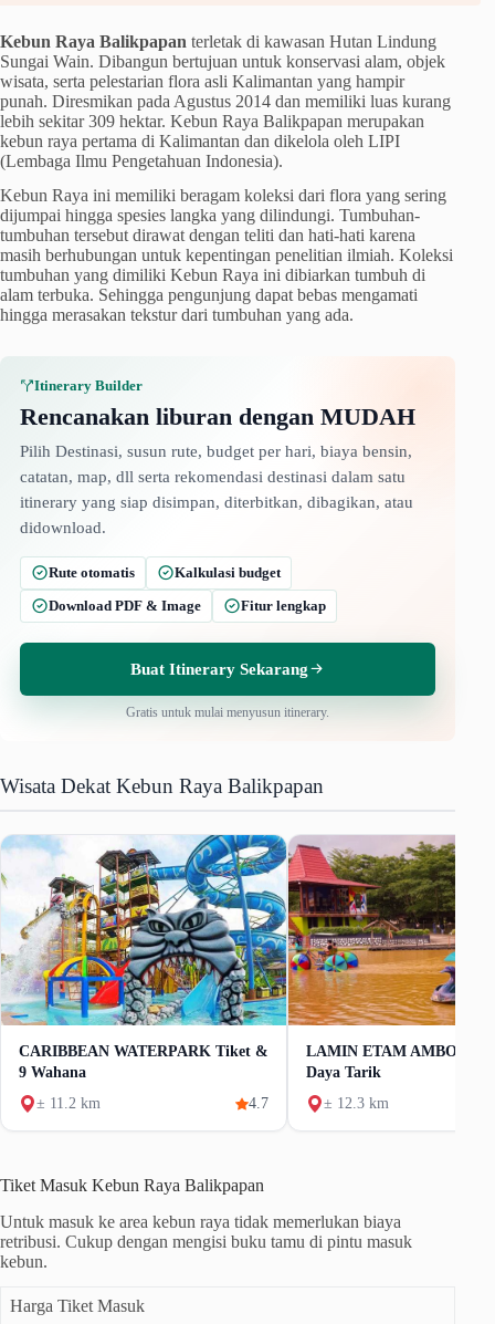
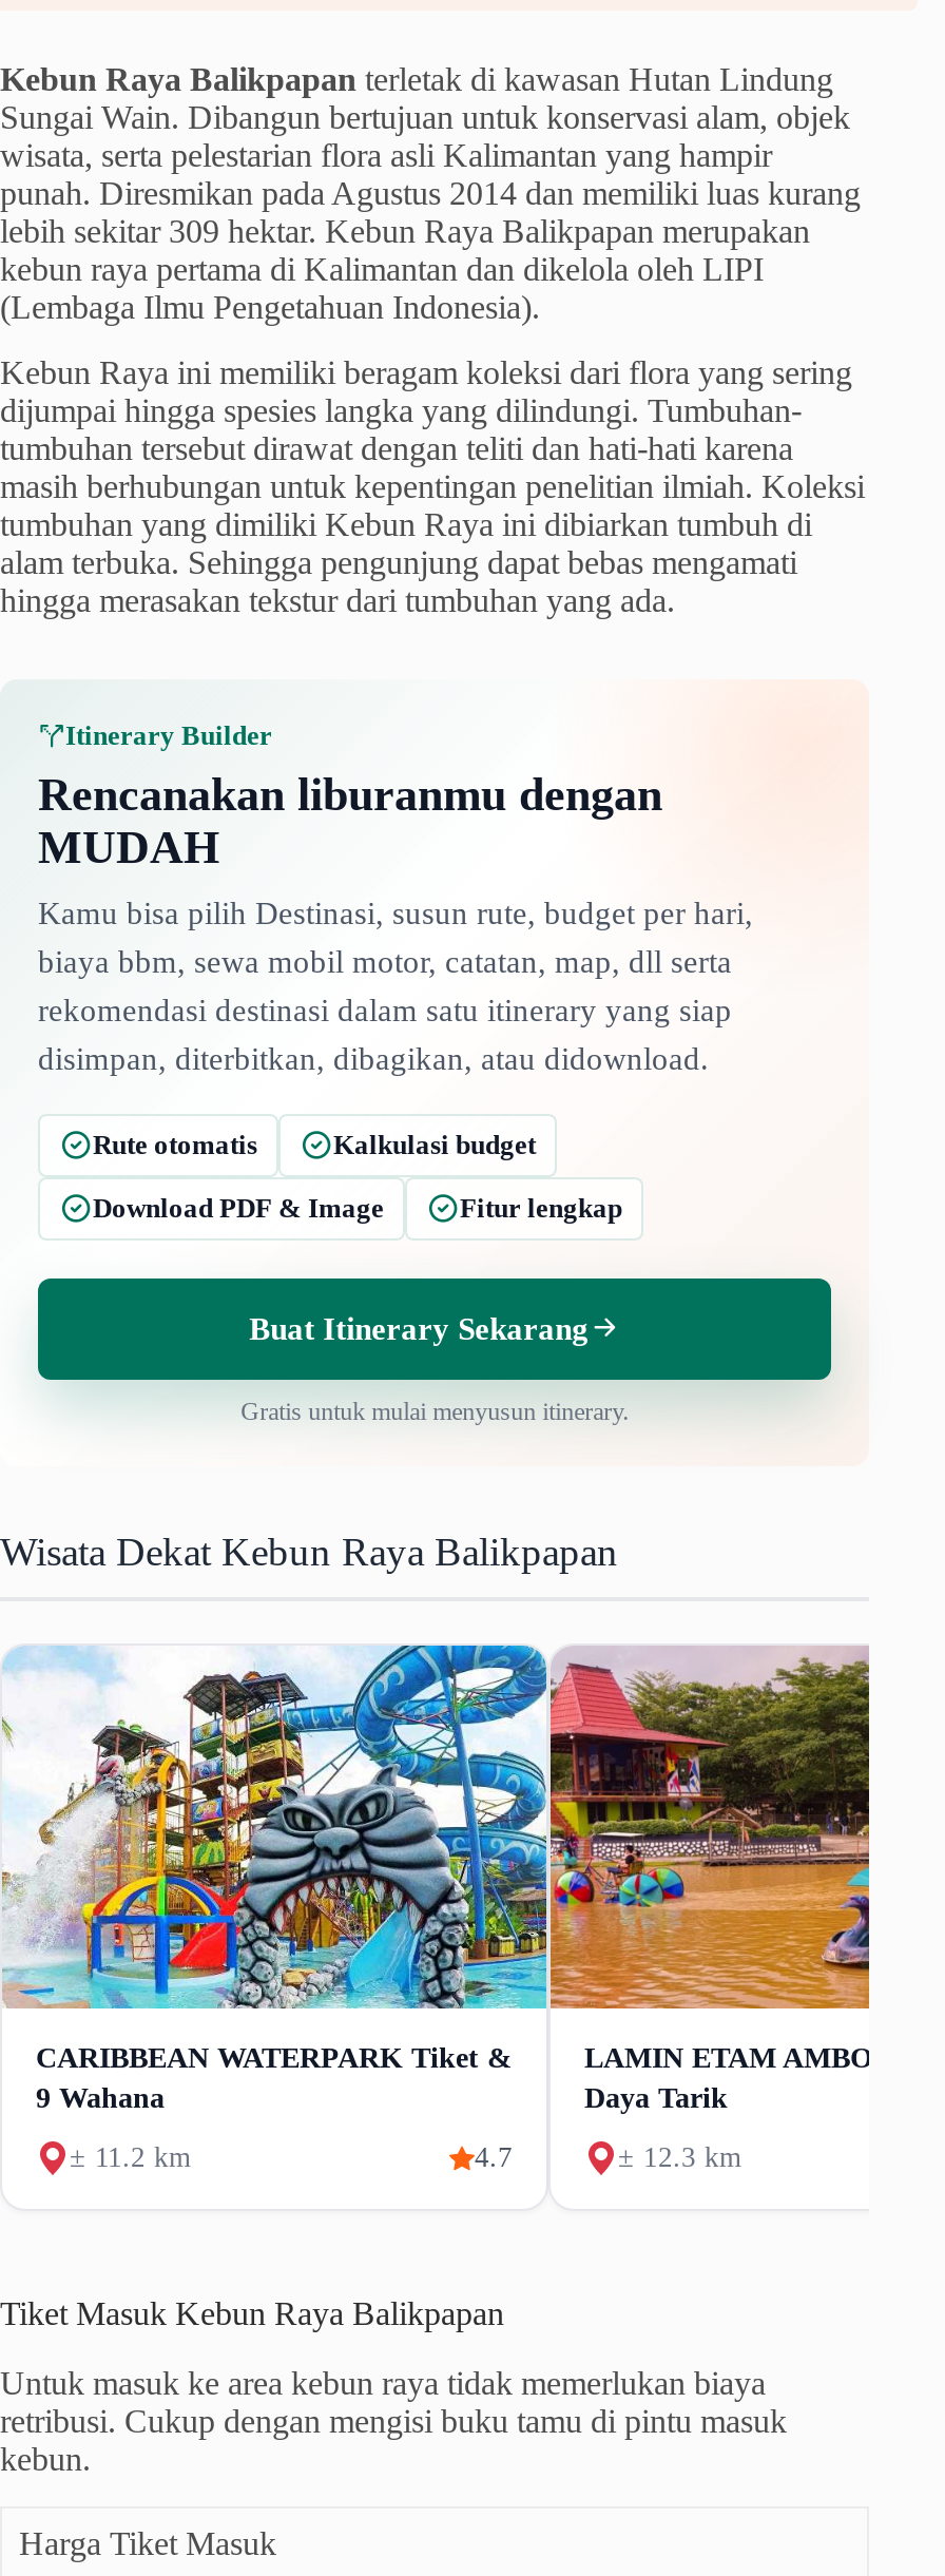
- Rencanakan liburan dengan MUDAH
- Pilih Destinasi, susun rute, budget per hari, biaya bensin,
- catatan, map, dll serta rekomendasi destinasi dalam satu
- itinerary yang siap disimpan, diterbitkan, dibagikan, atau
- didownload.
+ Rencanakan liburanmu dengan
+ MUDAH
+ Kamu bisa pilih Destinasi, susun rute, budget per hari,
+ biaya bbm, sewa mobil motor, catatan, map, dll serta
+ rekomendasi destinasi dalam satu itinerary yang siap
+ disimpan, diterbitkan, dibagikan, atau didownload.
